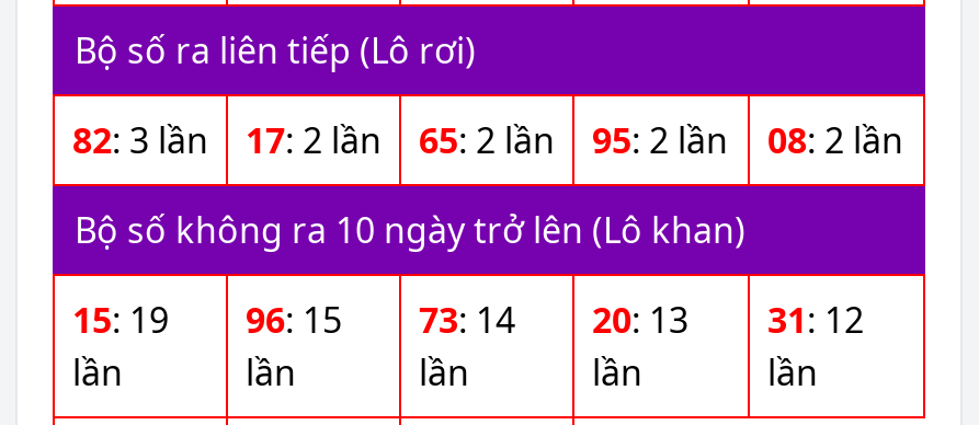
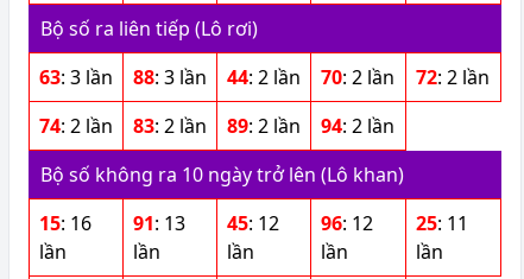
- 82: 3 lần
- 17: 2 lần
- 65: 2 lần
- 95: 2 lần
- 08: 2 lần
+ 63: 3 lần
+ 88: 3 lần
+ 44: 2 lần
+ 70: 2 lần
+ 72: 2 lần
+ 74: 2 lần
+ 83: 2 lần
+ 89: 2 lần
+ 94: 2 lần

- 15: 19
+ 15: 16

- 96: 15
+ 91: 13

- 73: 14
+ 45: 12

- 20: 13
+ 96: 12

- 31: 12
+ 25: 11
